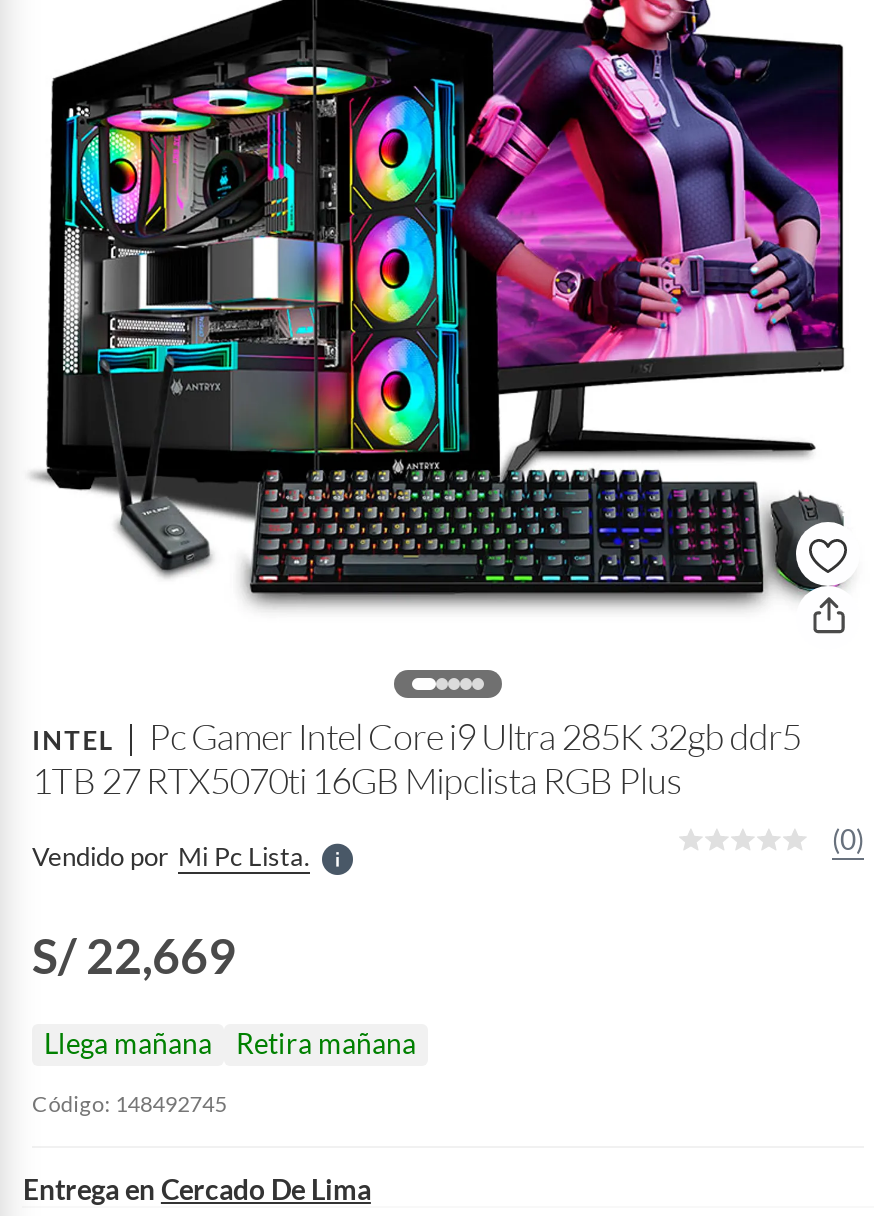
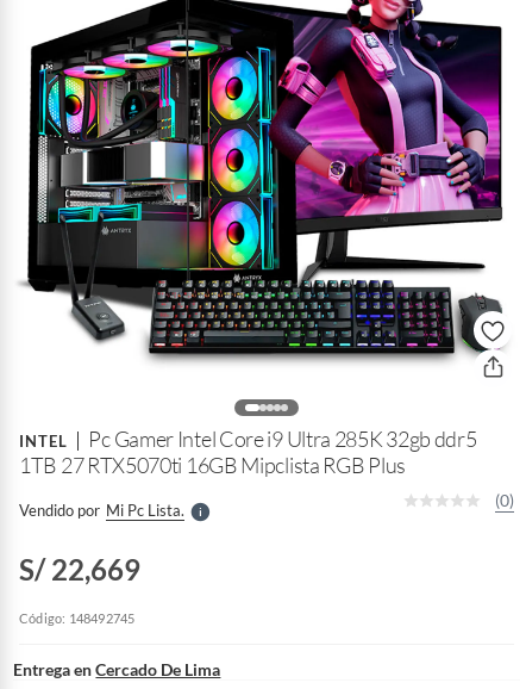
- Llega mañana
- Retira mañana
